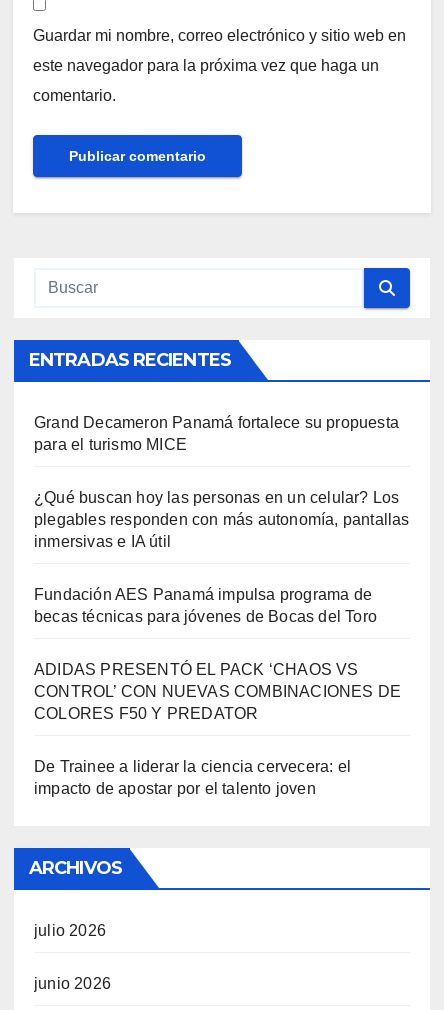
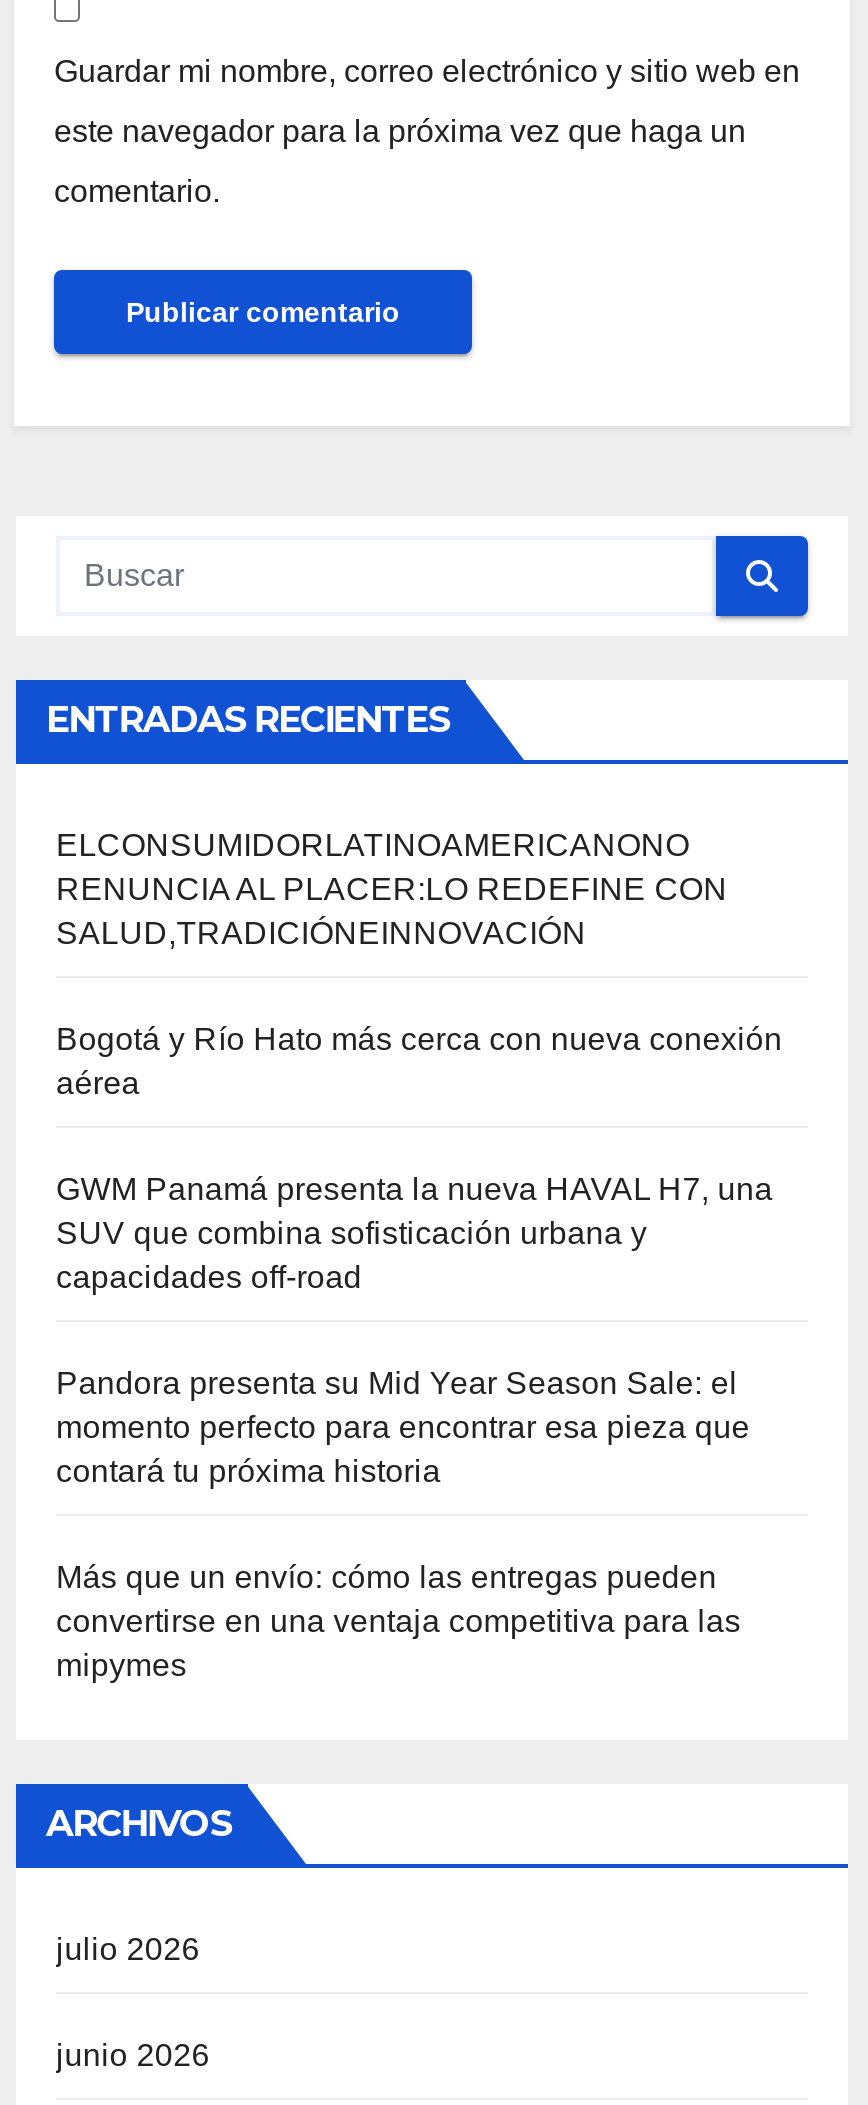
- Grand Decameron Panamá fortalece su propuesta
- para el turismo MICE
+ ELCONSUMIDORLATINOAMERICANONO
+ RENUNCIA AL PLACER:LO REDEFINE CON
+ SALUD,TRADICIÓNEINNOVACIÓN

- ¿Qué buscan hoy las personas en un celular? Los
- plegables responden con más autonomía, pantallas
- inmersivas e IA útil
+ Bogotá y Río Hato más cerca con nueva conexión
+ aérea

- Fundación AES Panamá impulsa programa de
- becas técnicas para jóvenes de Bocas del Toro
+ GWM Panamá presenta la nueva HAVAL H7, una
+ SUV que combina sofisticación urbana y
+ capacidades off-road

- ADIDAS PRESENTÓ EL PACK ‘CHAOS VS
- CONTROL’ CON NUEVAS COMBINACIONES DE
- COLORES F50 Y PREDATOR
+ Pandora presenta su Mid Year Season Sale: el
+ momento perfecto para encontrar esa pieza que
+ contará tu próxima historia

- De Trainee a liderar la ciencia cervecera: el
- impacto de apostar por el talento joven
+ Más que un envío: cómo las entregas pueden
+ convertirse en una ventaja competitiva para las
+ mipymes
